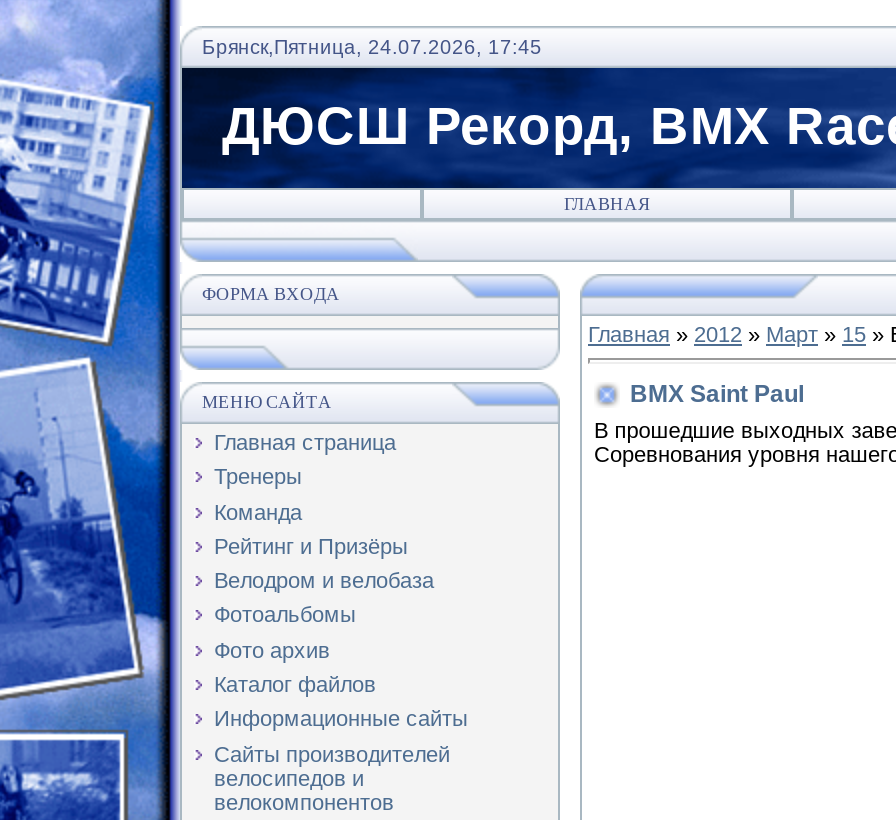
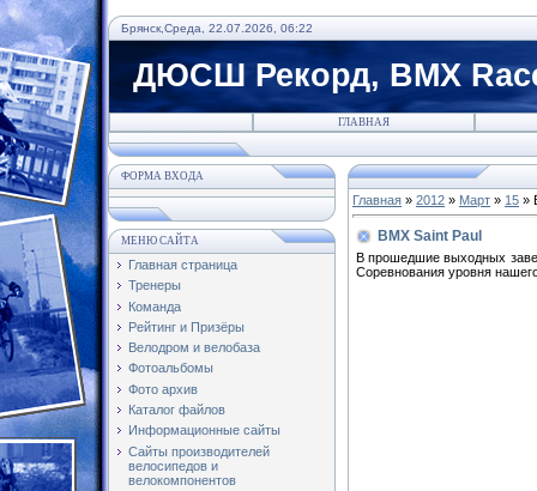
- Брянск,Пятница, 24.07.2026, 17:45
+ Брянск,Среда, 22.07.2026, 06:22
